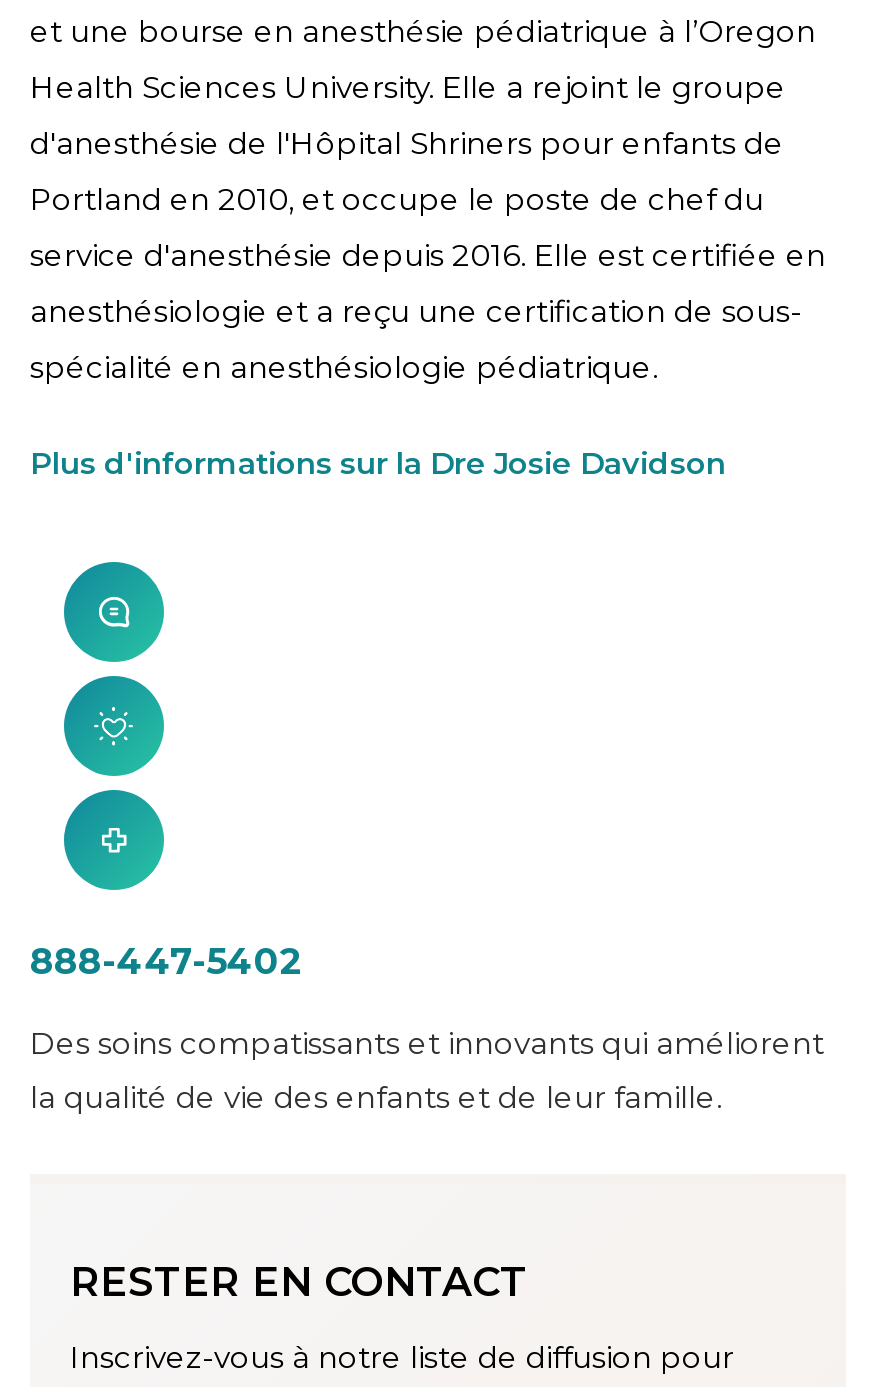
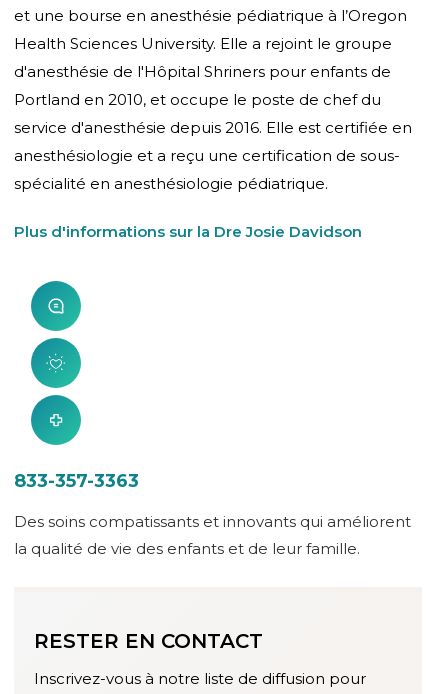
- 888-447-5402
+ 833-357-3363
